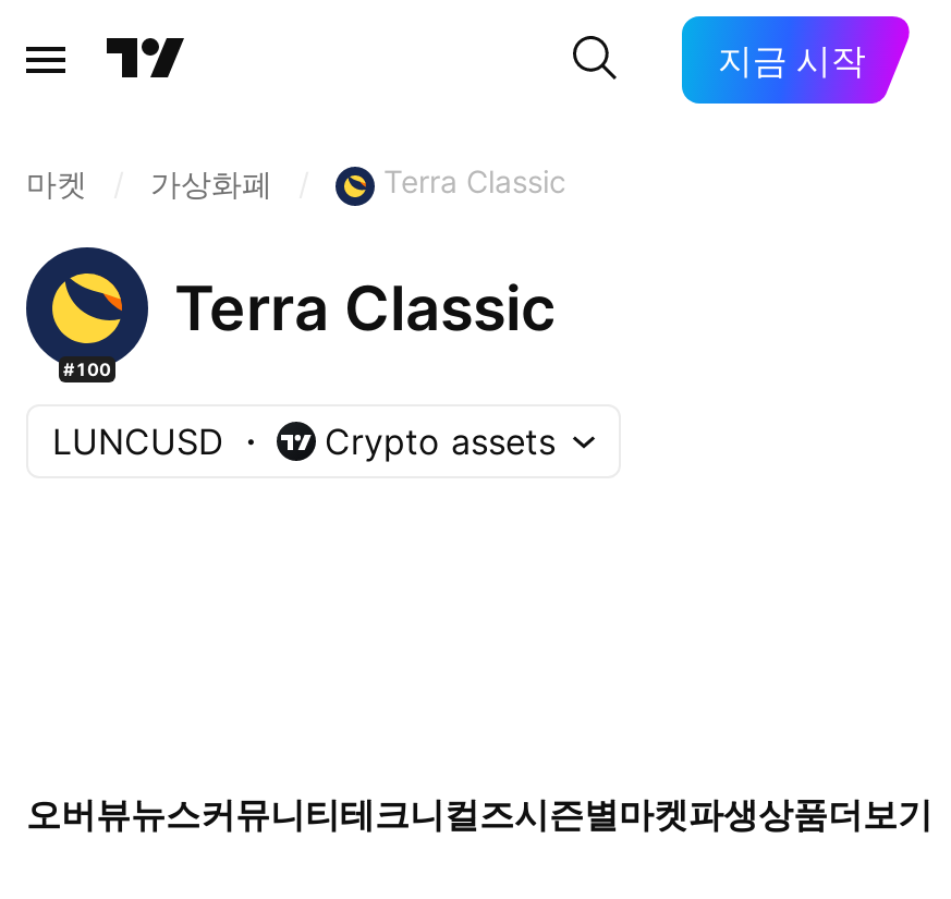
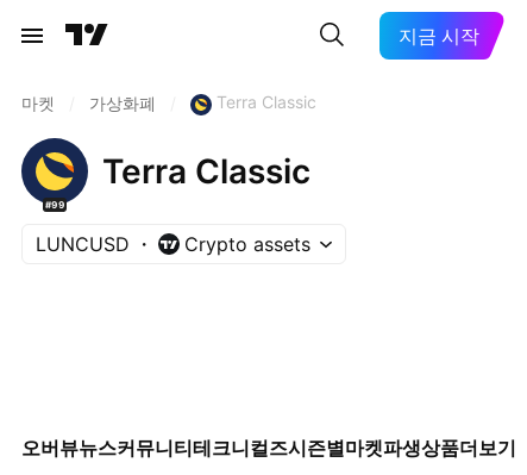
- #100
+ #99
